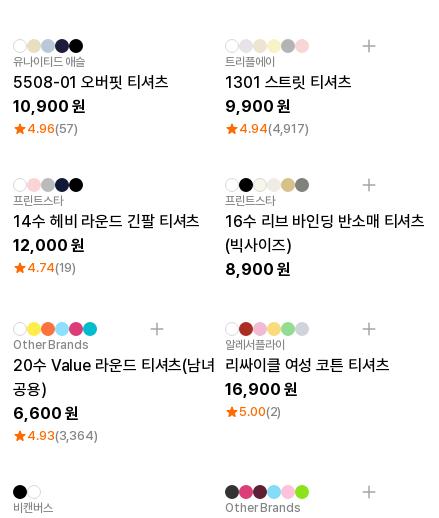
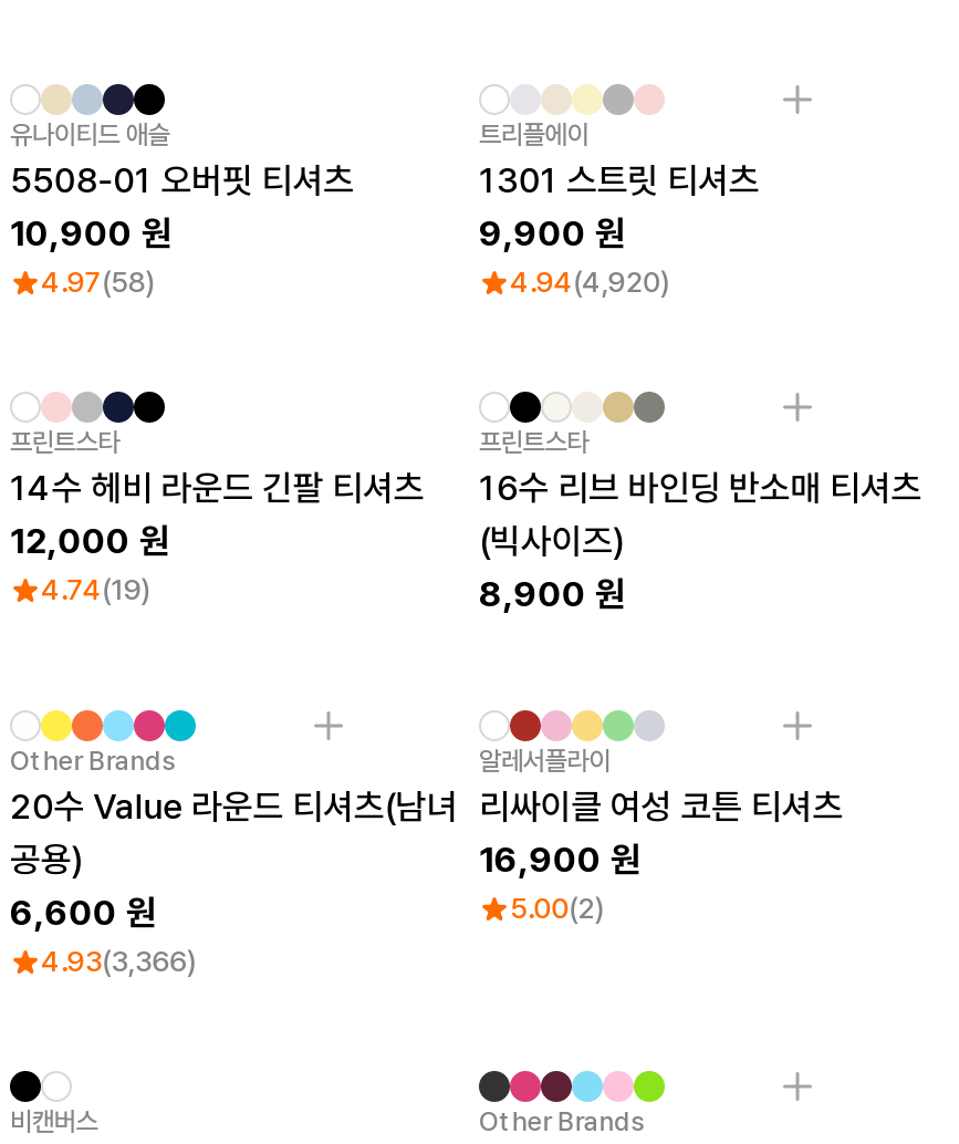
- 4.96(57)
+ 4.97(58)

- 4.94(4,917)
+ 4.94(4,920)

- 4.93(3,364)
+ 4.93(3,366)
